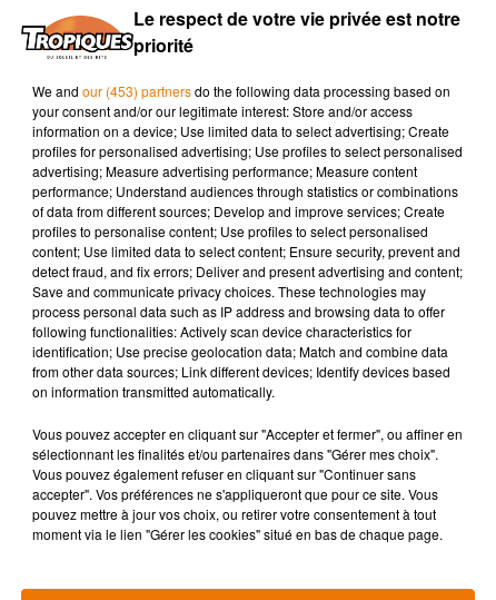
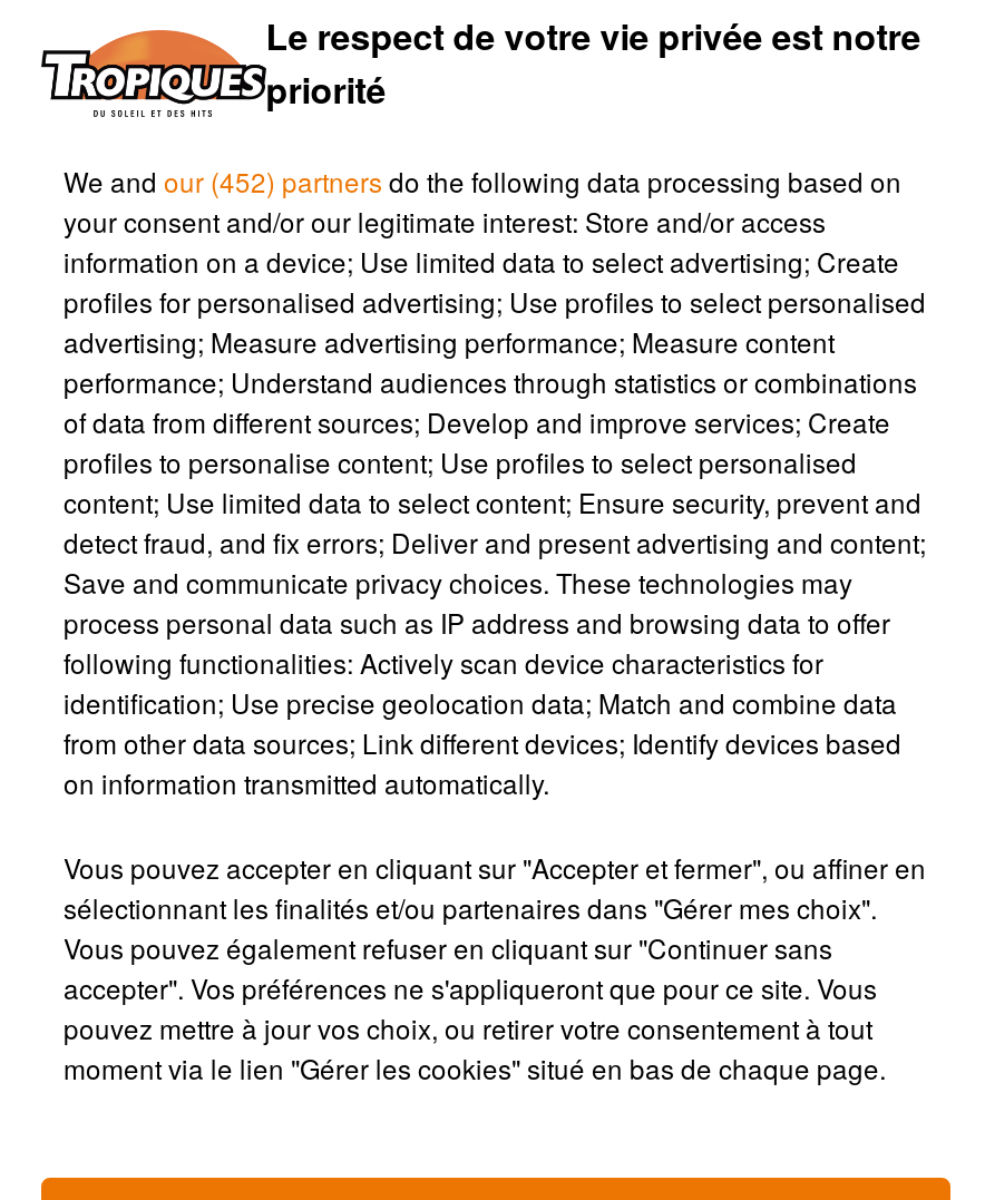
- We and our (453) partners do the following data processing based on
+ We and our (452) partners do the following data processing based on
